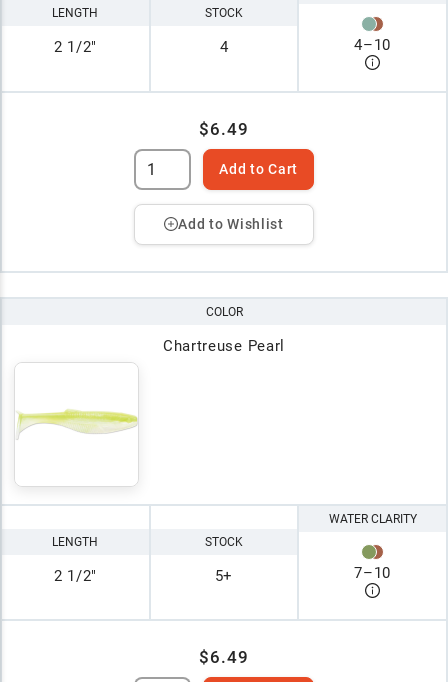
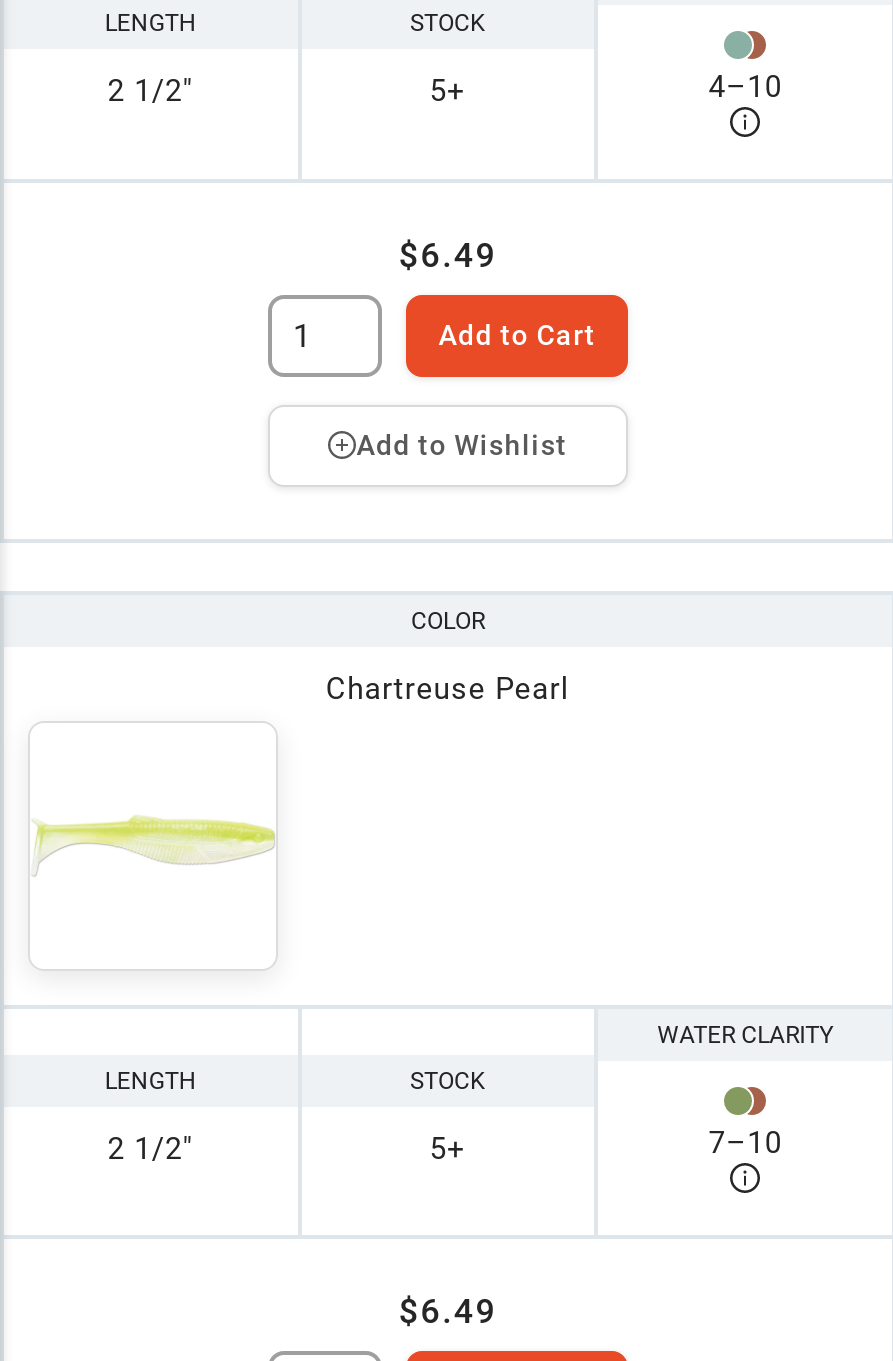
- 4
+ 5+
